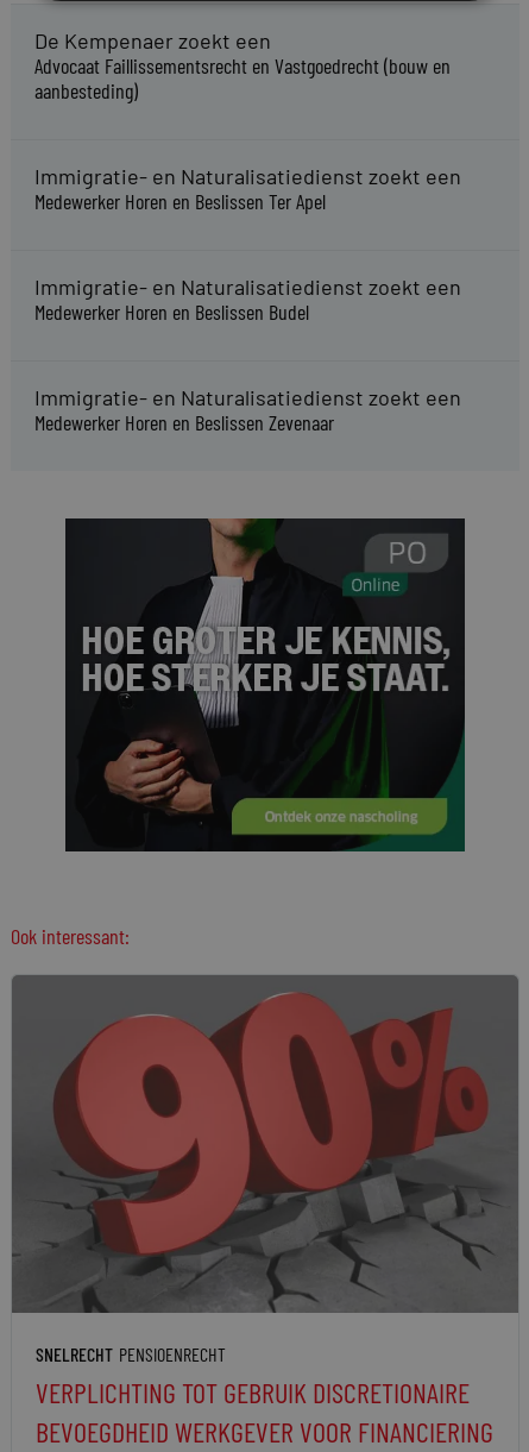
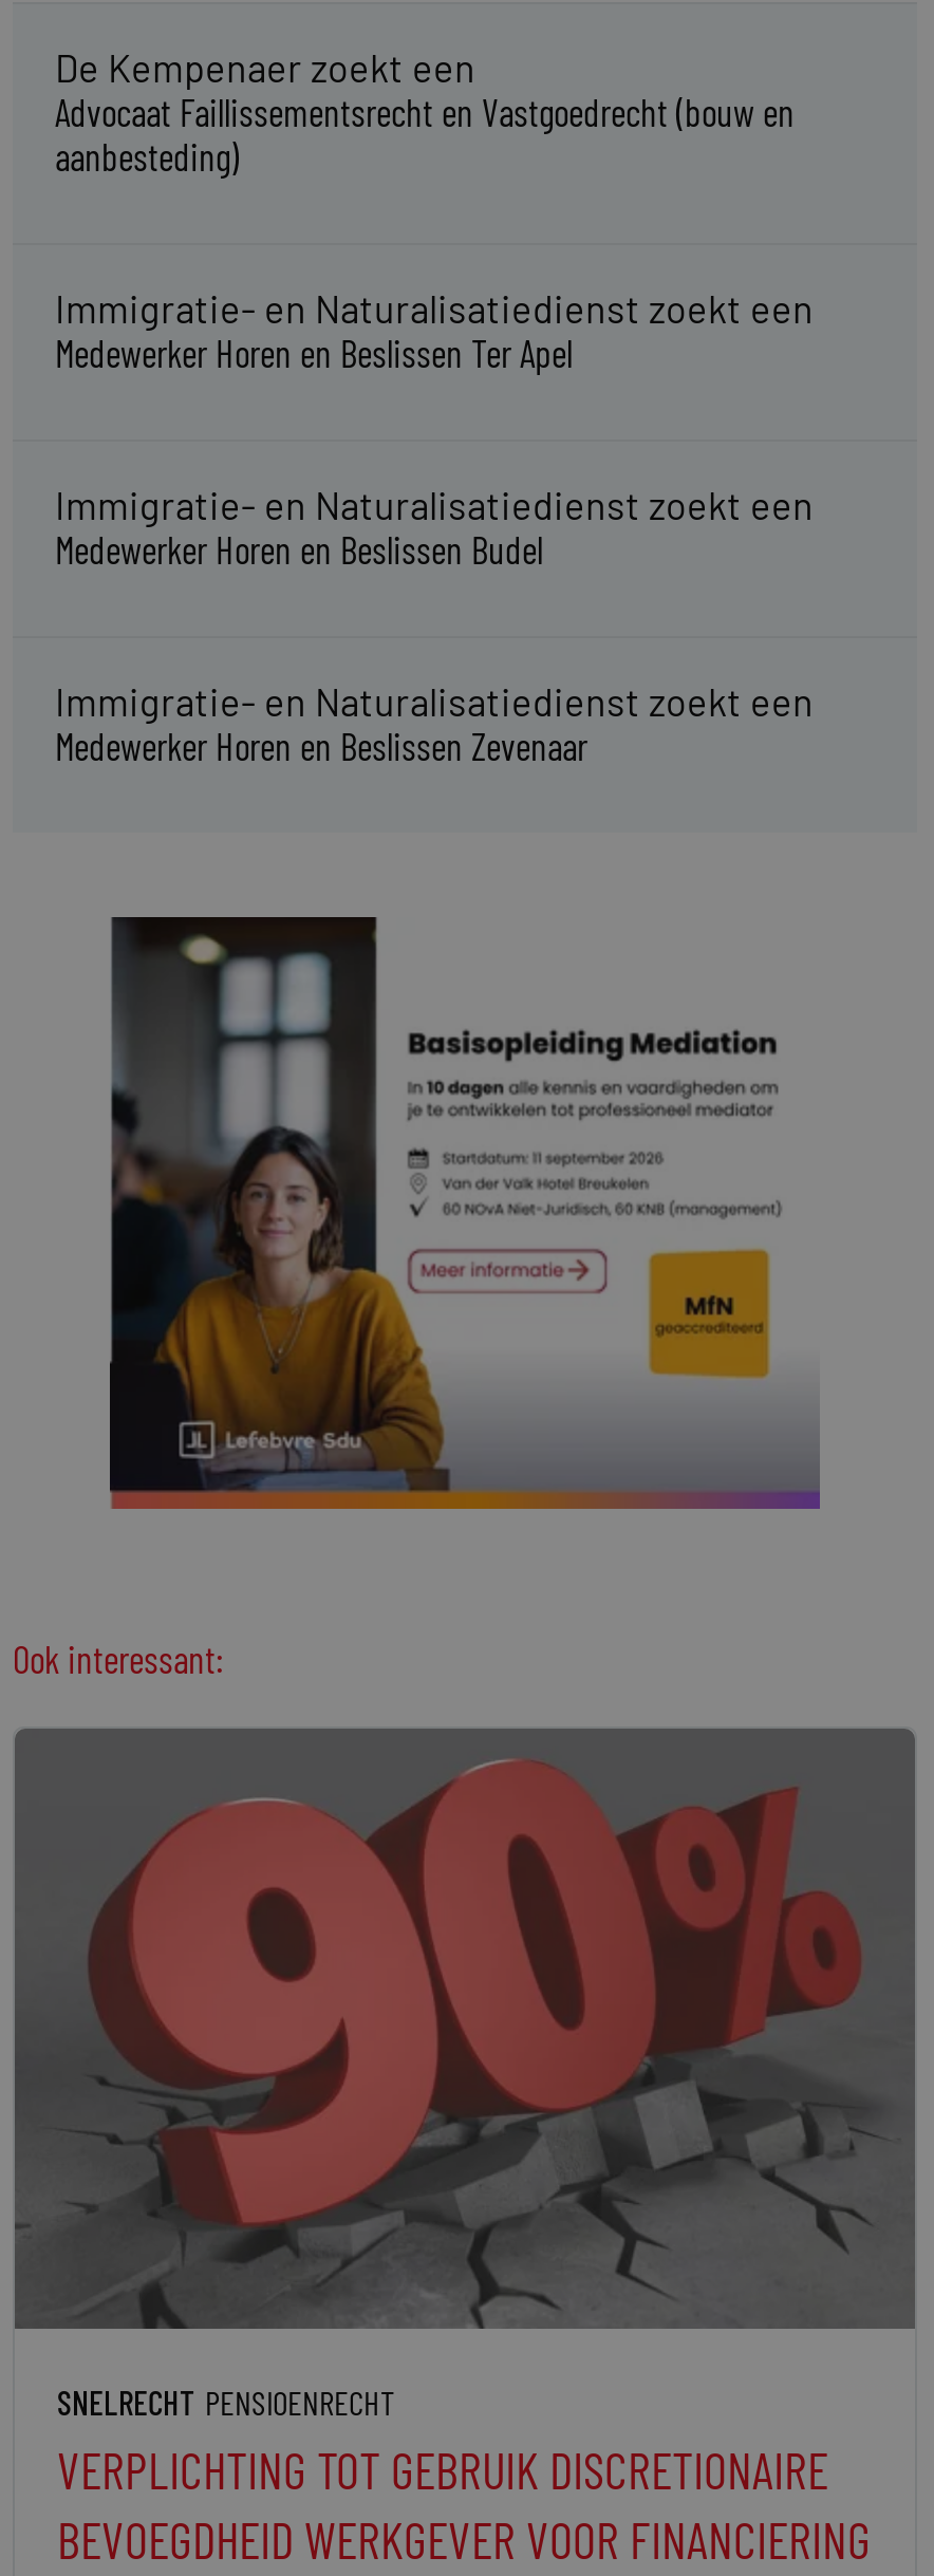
- [image]
+ [image]
